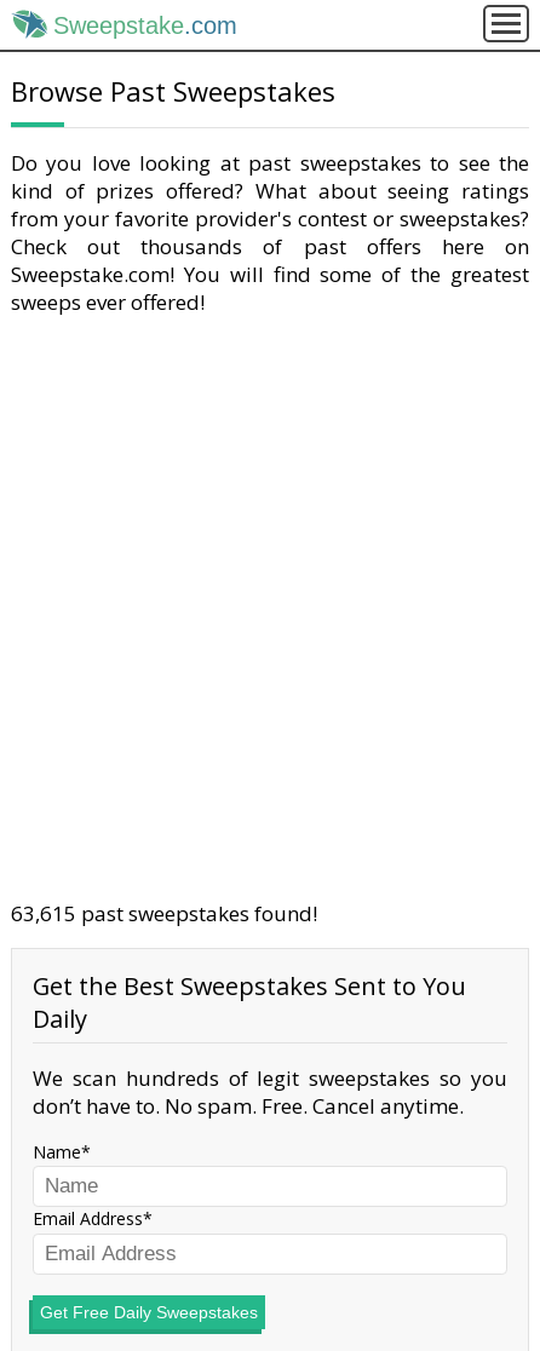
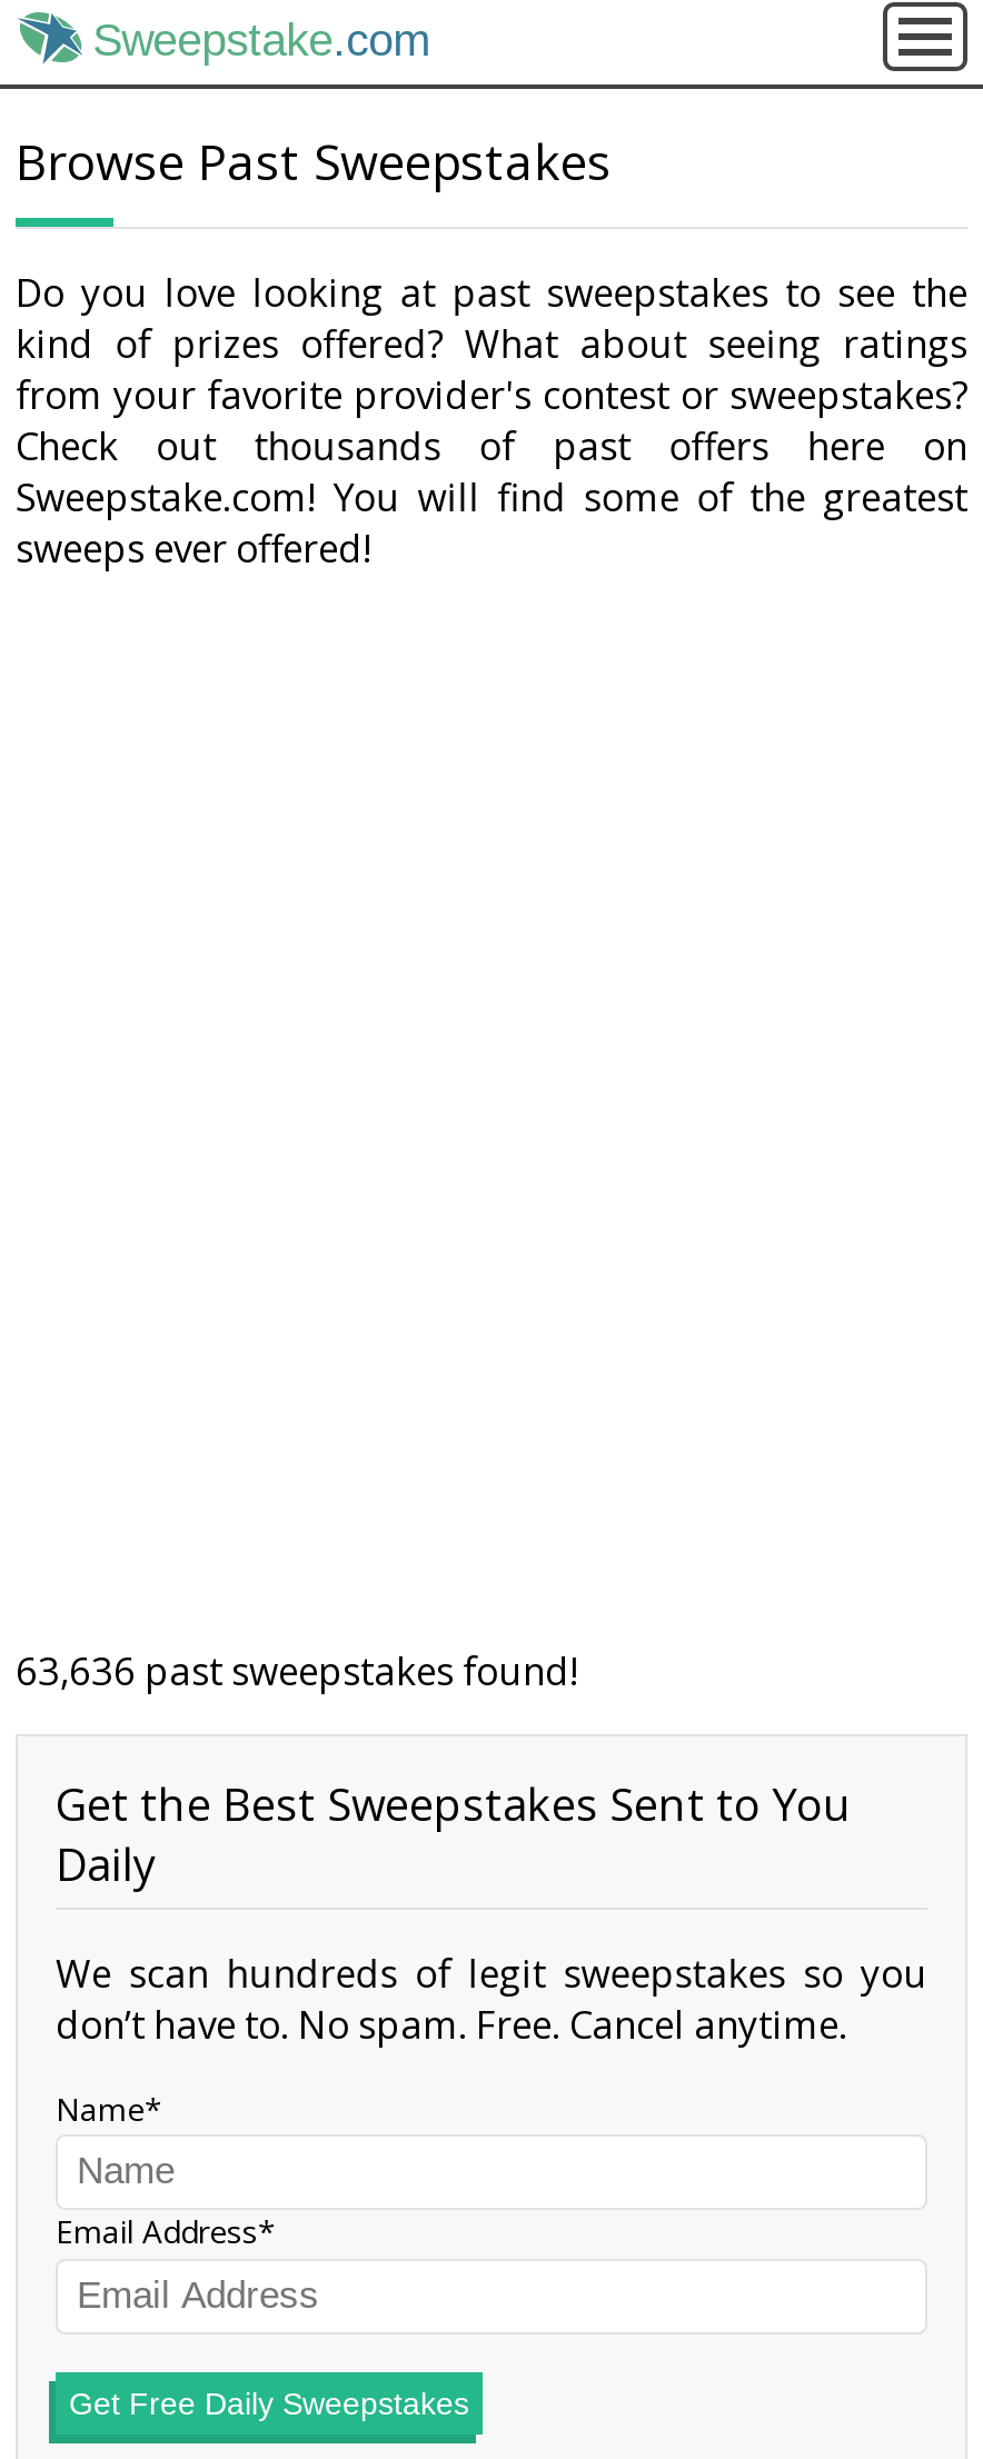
- 63,615 past sweepstakes found!
+ 63,636 past sweepstakes found!
